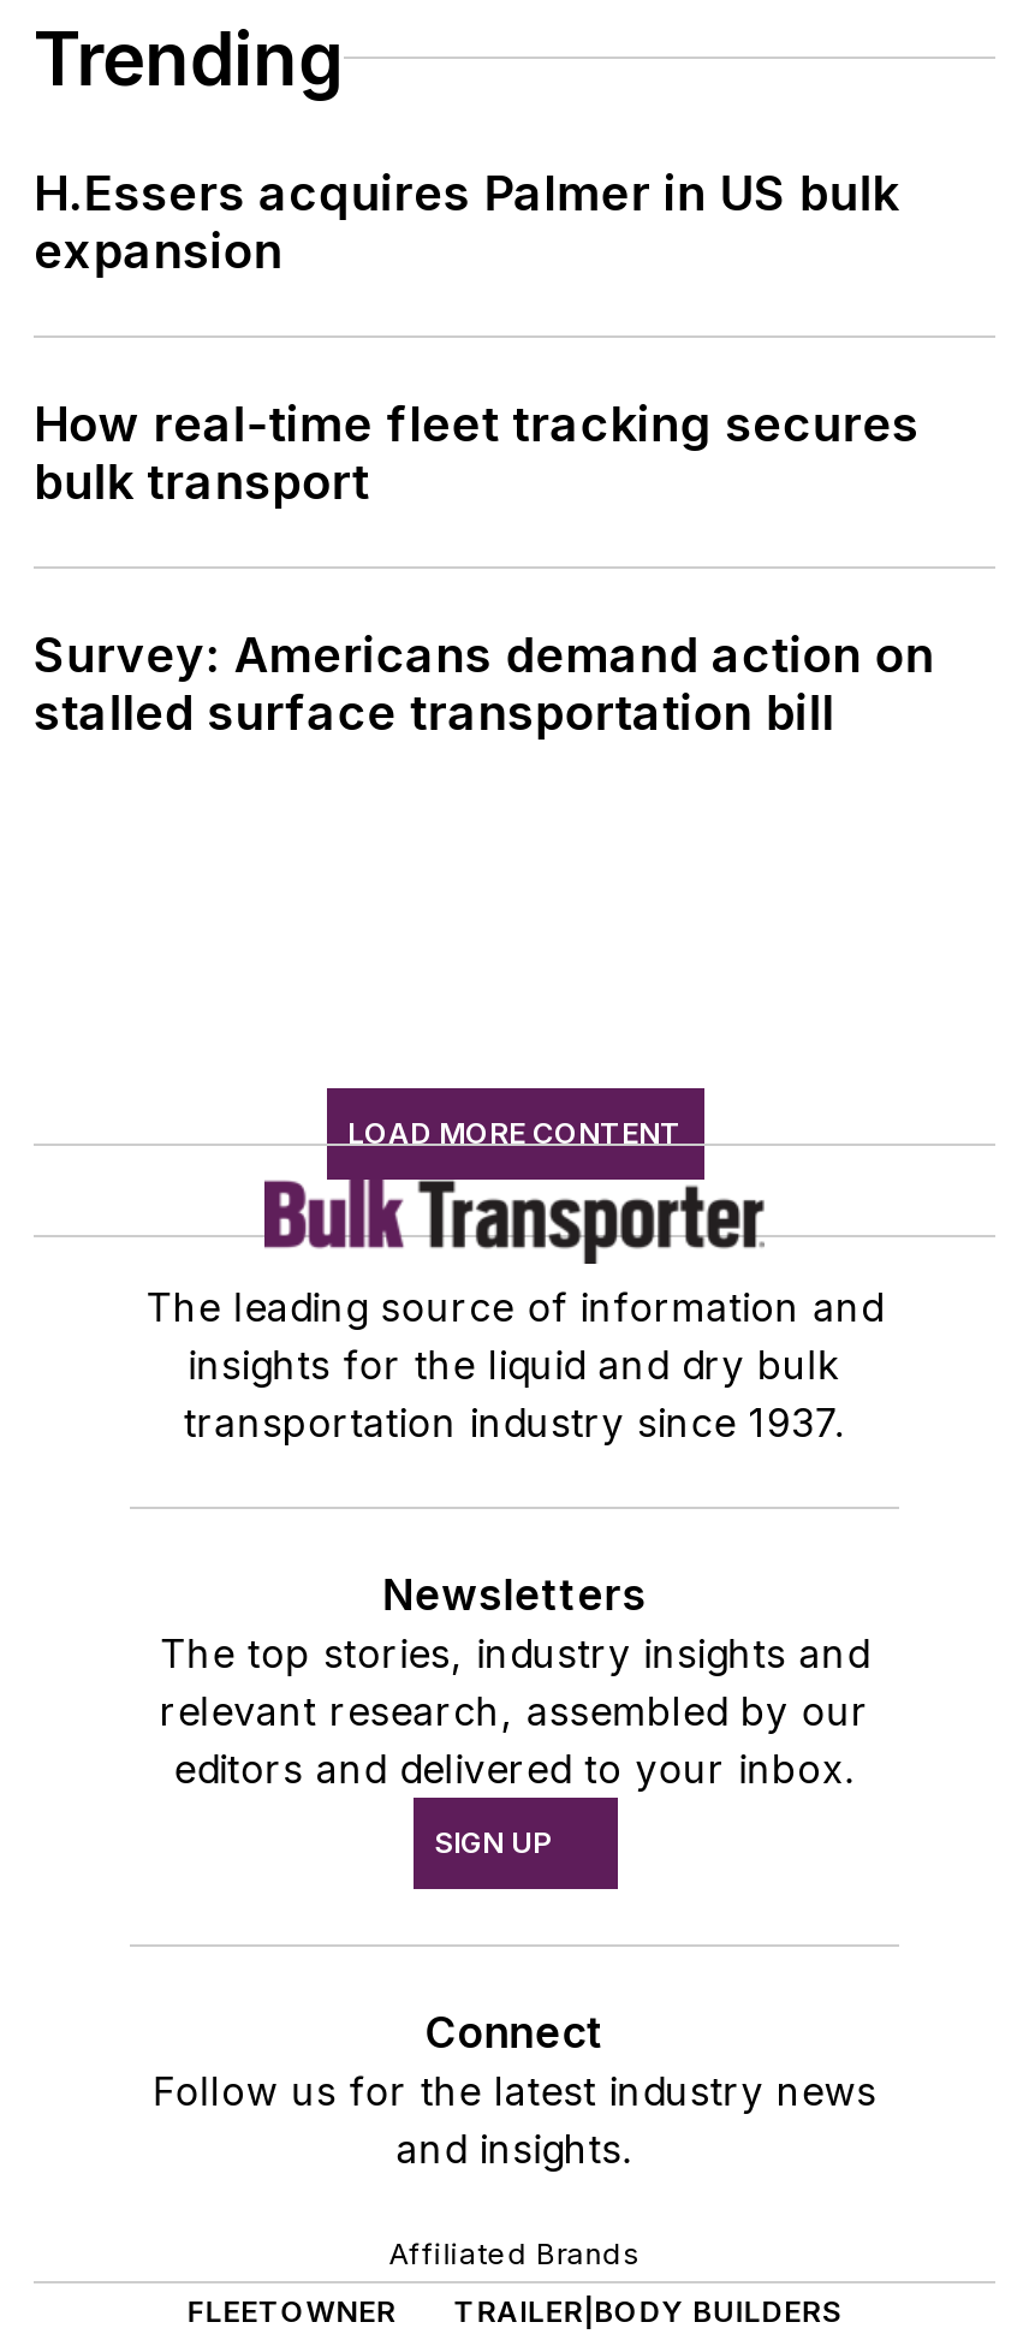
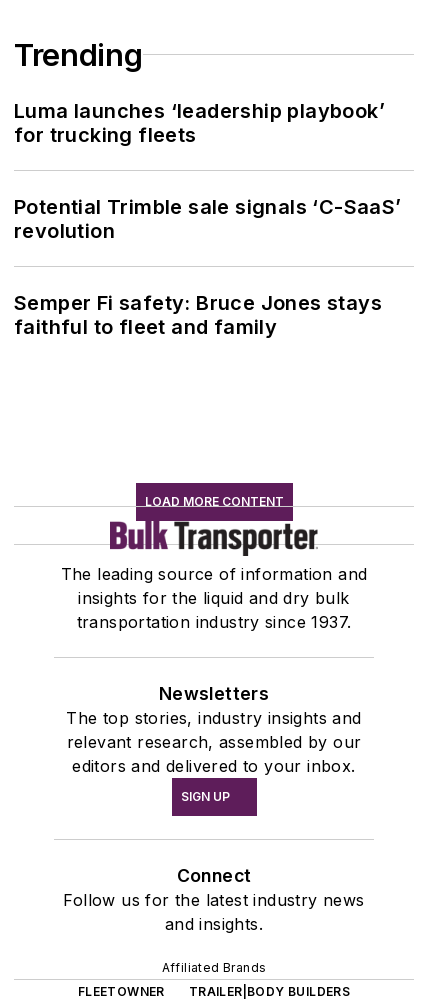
- H.Essers acquires Palmer in US bulk
- expansion
+ Luma launches ‘leadership playbook’
+ for trucking fleets

- How real-time fleet tracking secures
- bulk transport
+ Potential Trimble sale signals ‘C-SaaS’
+ revolution

- Survey: Americans demand action on
- stalled surface transportation bill
+ Semper Fi safety: Bruce Jones stays
+ faithful to fleet and family
